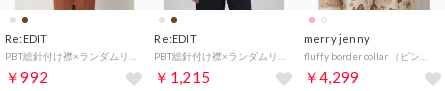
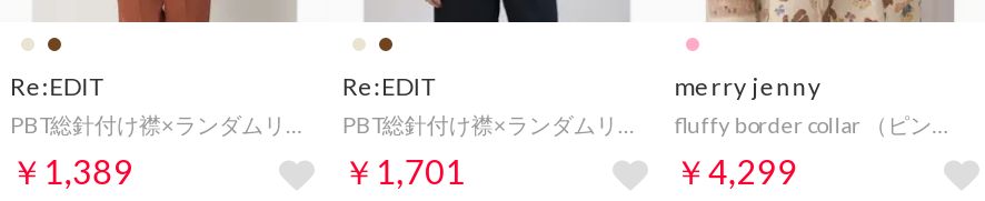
- ￥992
+ ￥1,389

- ￥1,215
+ ￥1,701
